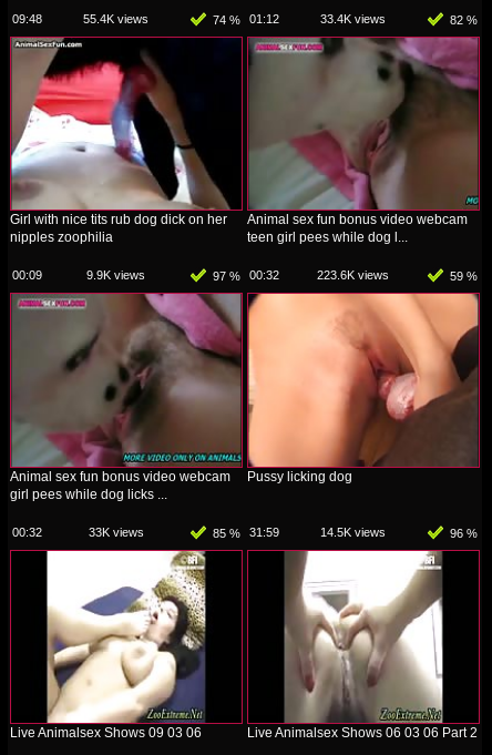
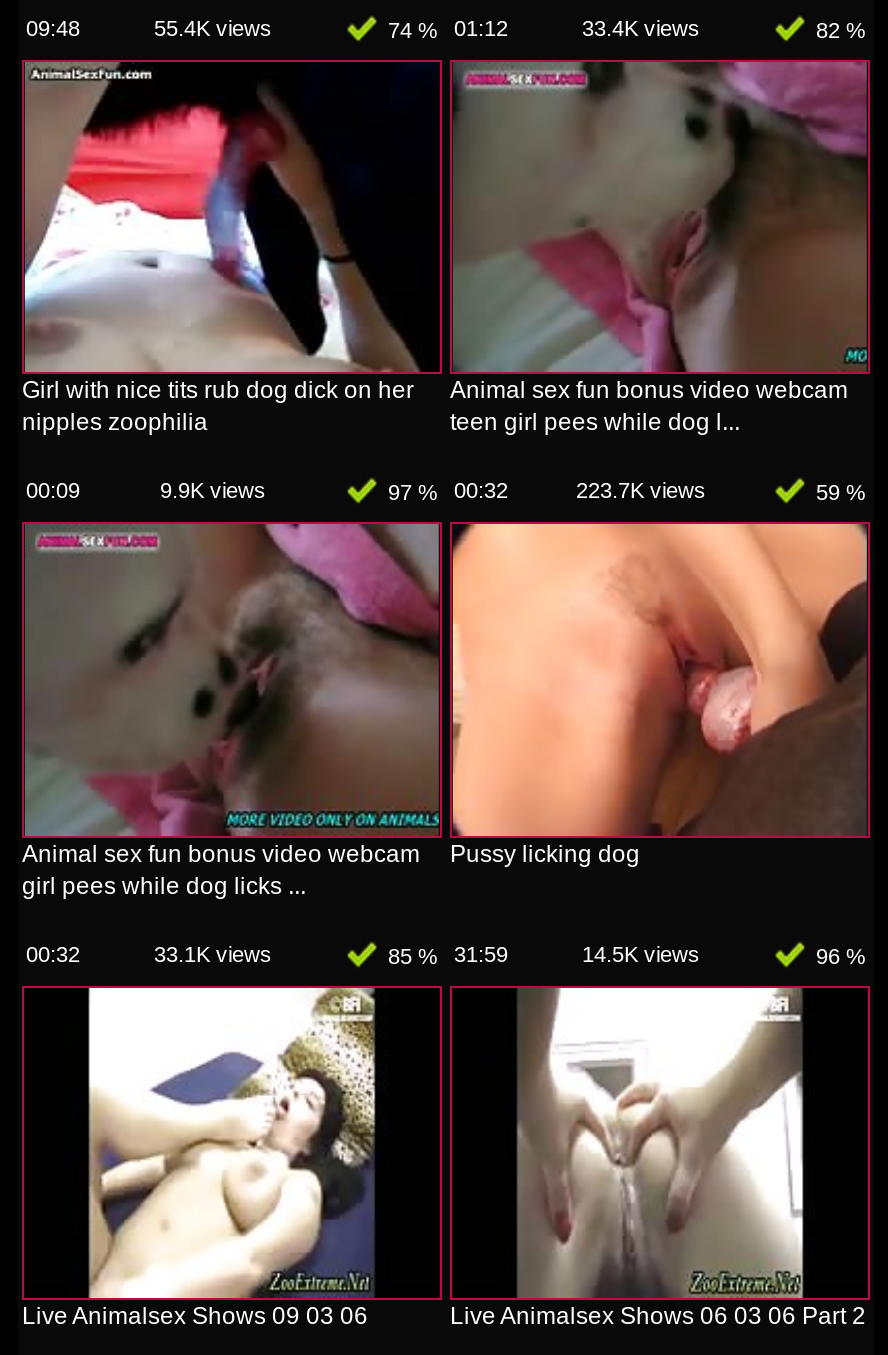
- 223.6K views
+ 223.7K views

- 33K views
+ 33.1K views
